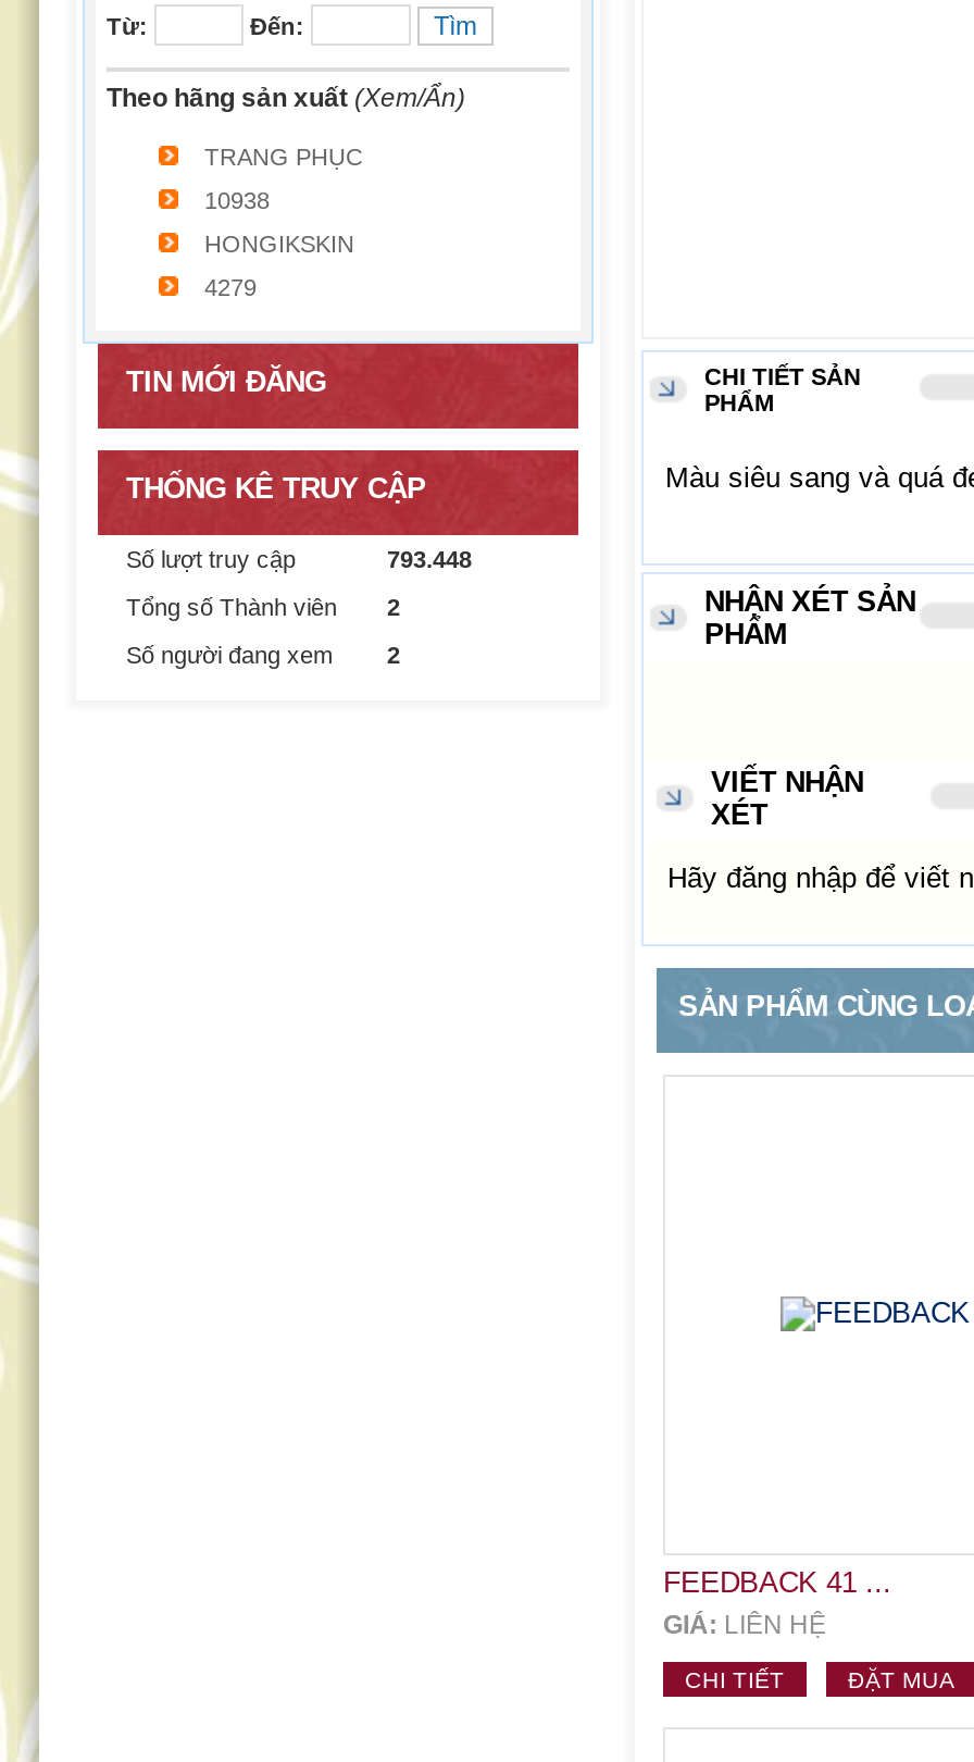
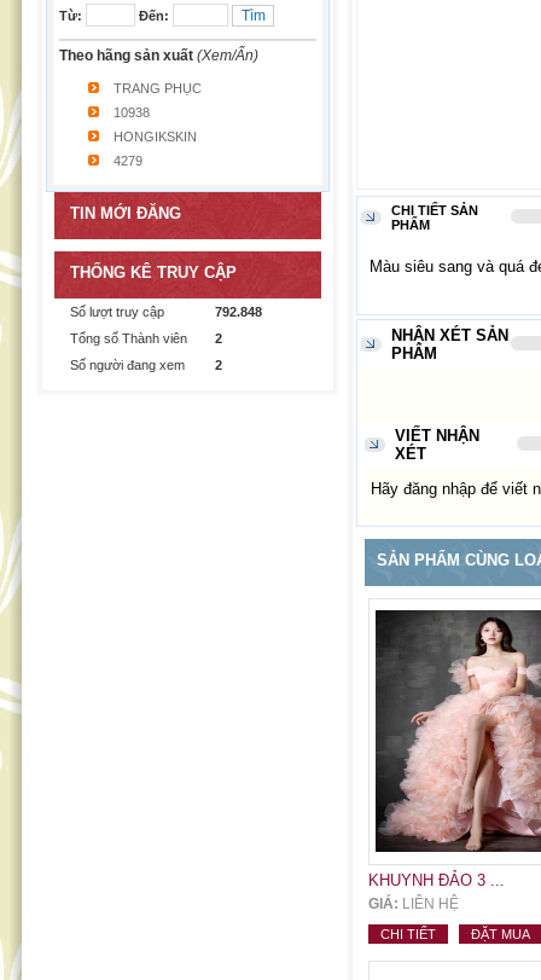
- 793.448
+ 792.848

+ [image]

- FEEDBACK 41 ...
+ KHUYNH ĐẢO 3 ...
